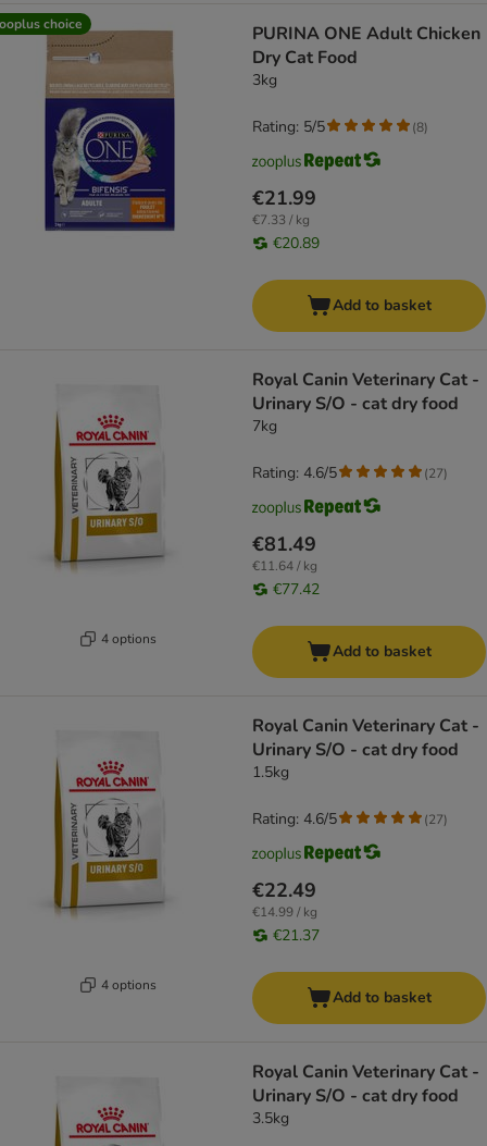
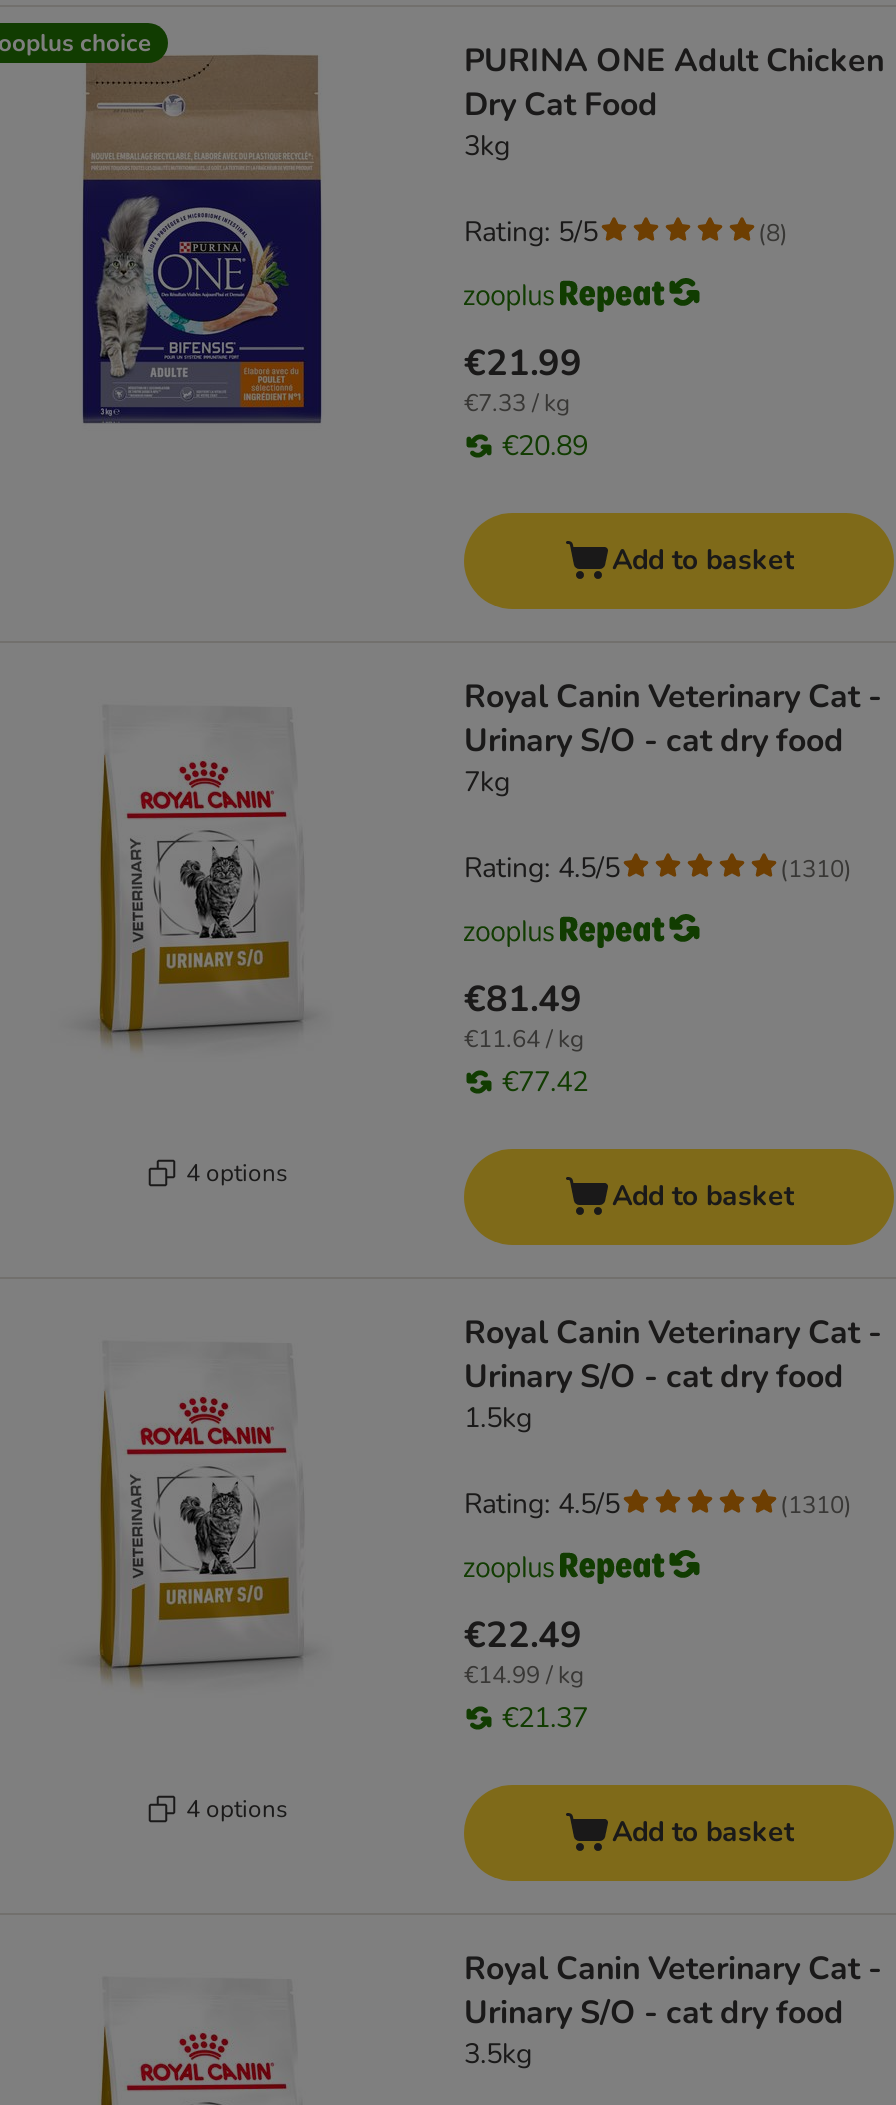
- Rating: 4.6/5
+ Rating: 4.5/5

- (27)
+ (1310)

- Rating: 4.6/5
+ Rating: 4.5/5

- (27)
+ (1310)
